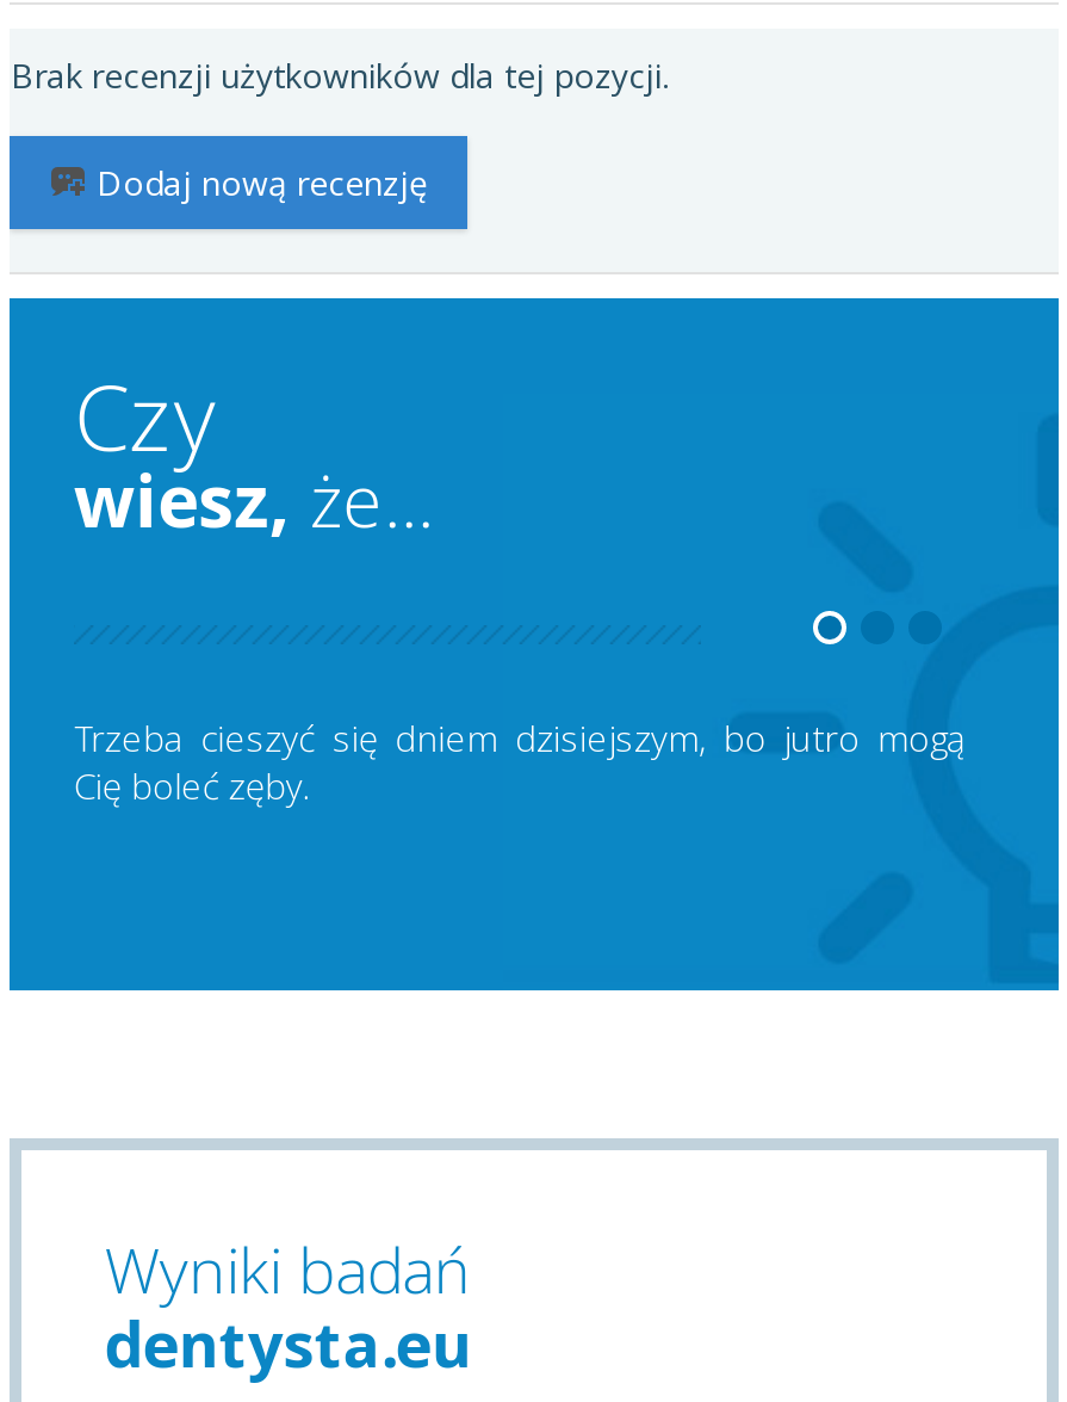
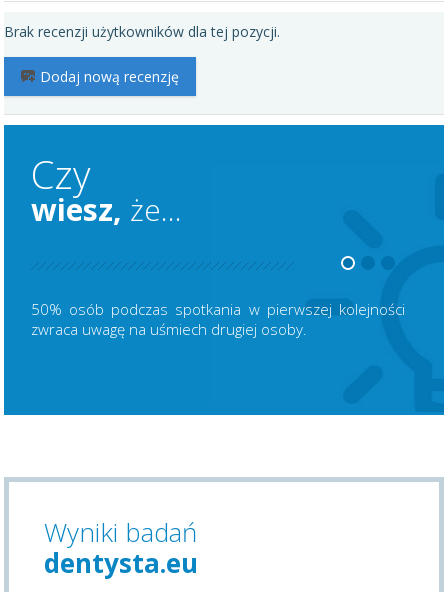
- Trzeba cieszyć się dniem dzisiejszym, bo jutro mogą
- Cię boleć zęby.
+ 50% osób podczas spotkania w pierwszej kolejności
+ zwraca uwagę na uśmiech drugiej osoby.
